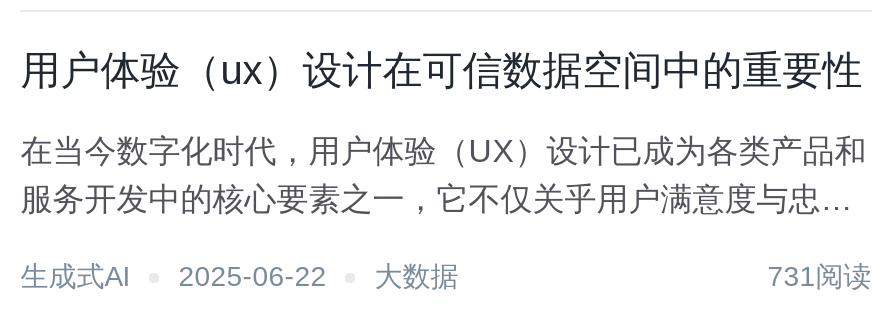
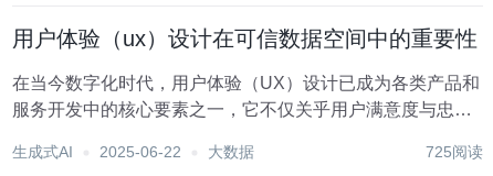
- 731阅读
+ 725阅读
